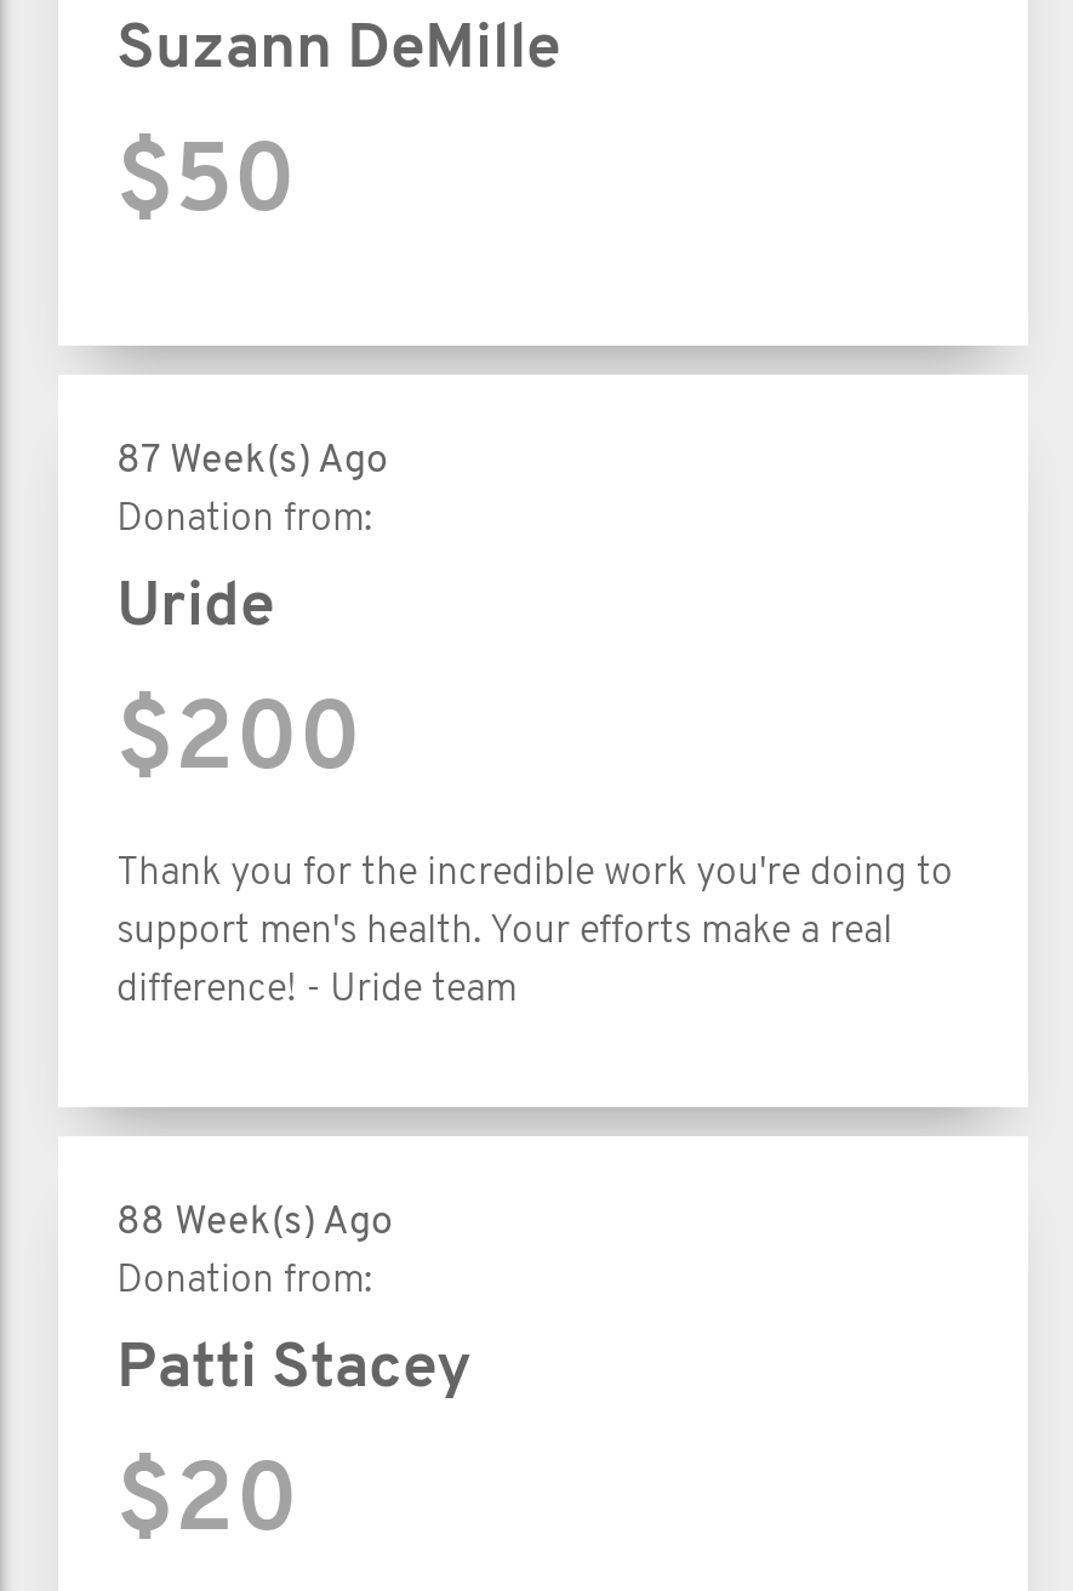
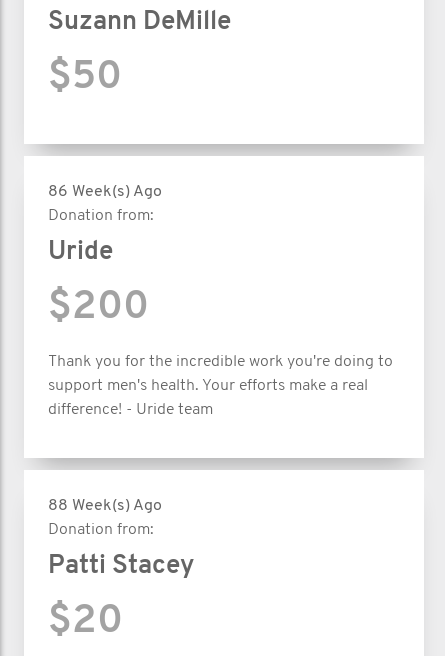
- 87 Week(s) Ago
+ 86 Week(s) Ago
